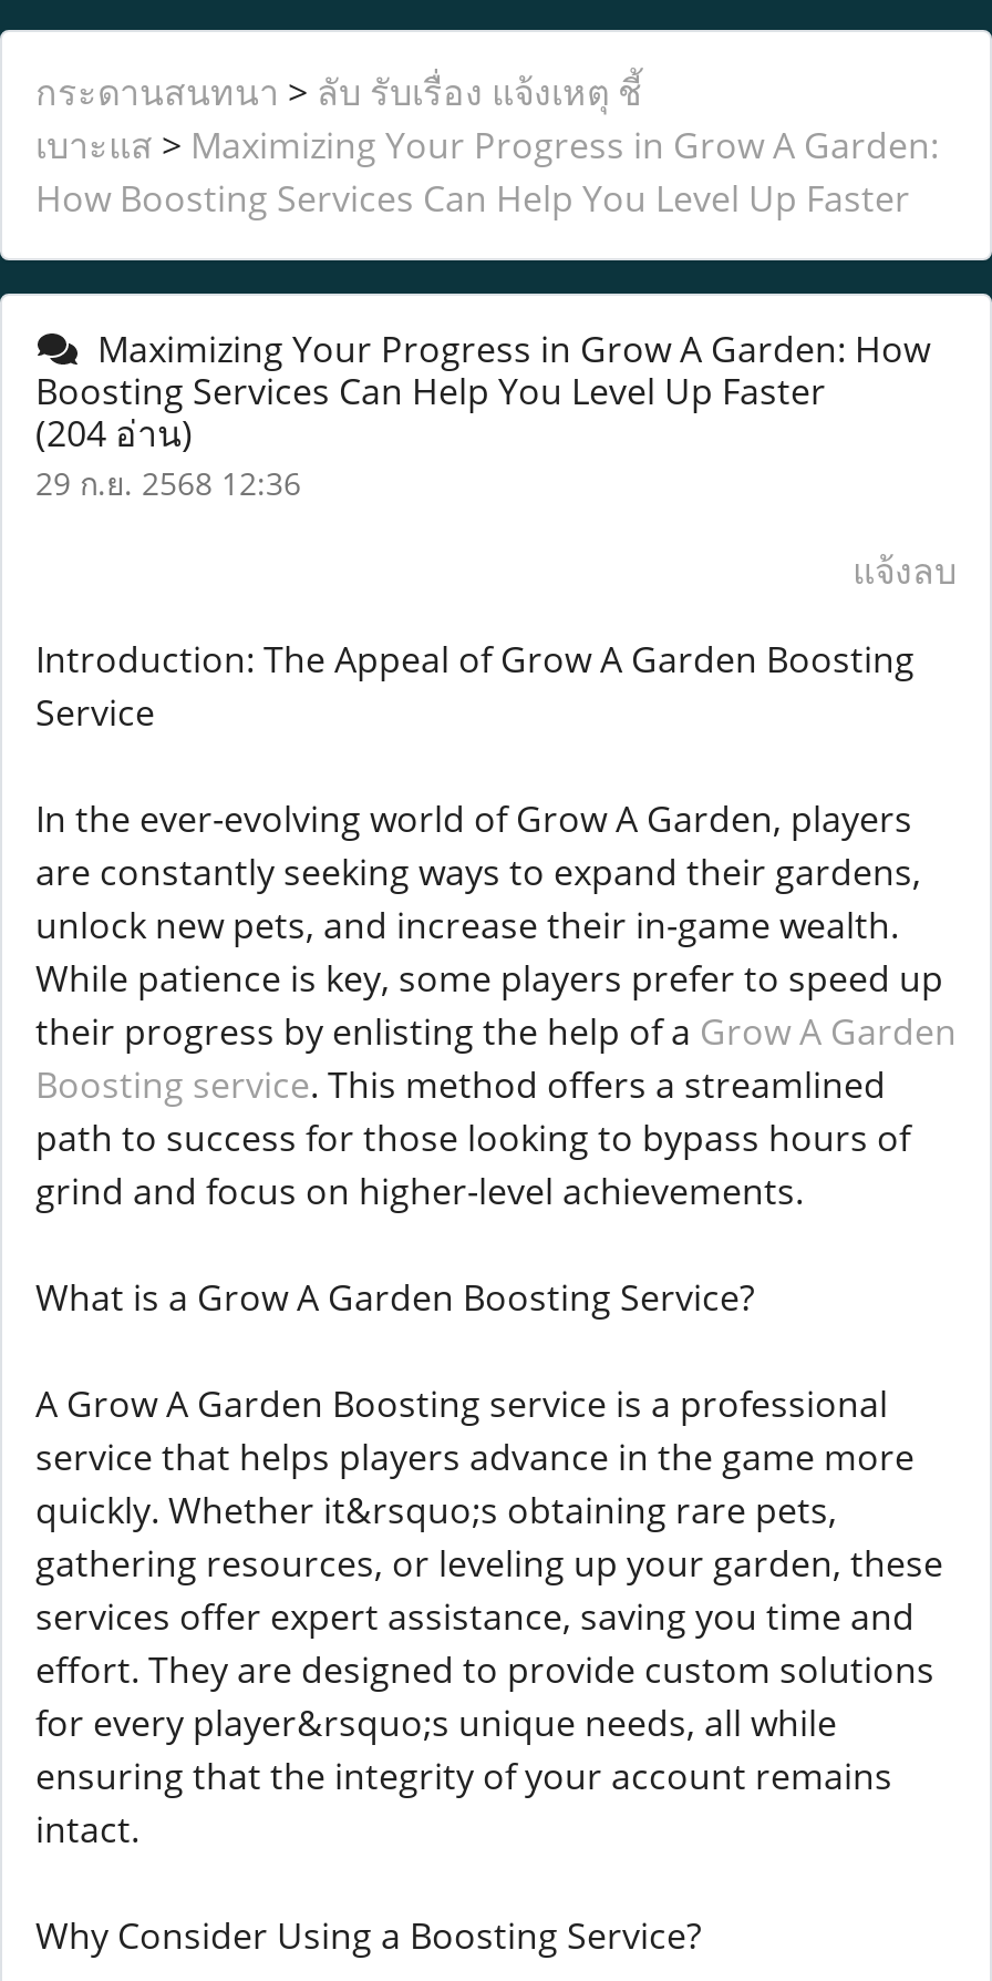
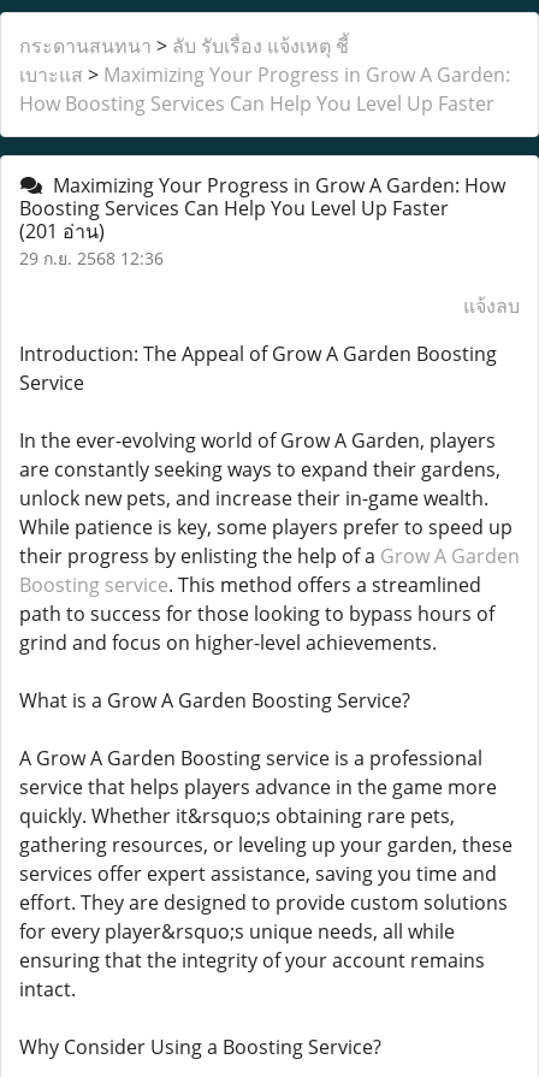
- (204 อ่าน)
+ (201 อ่าน)
